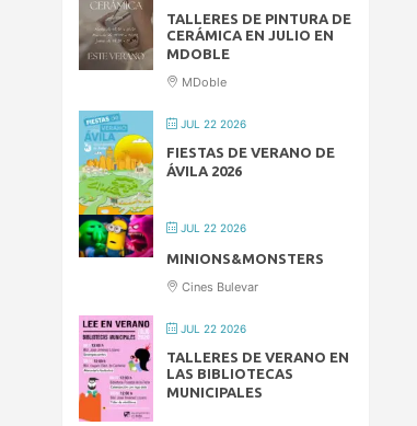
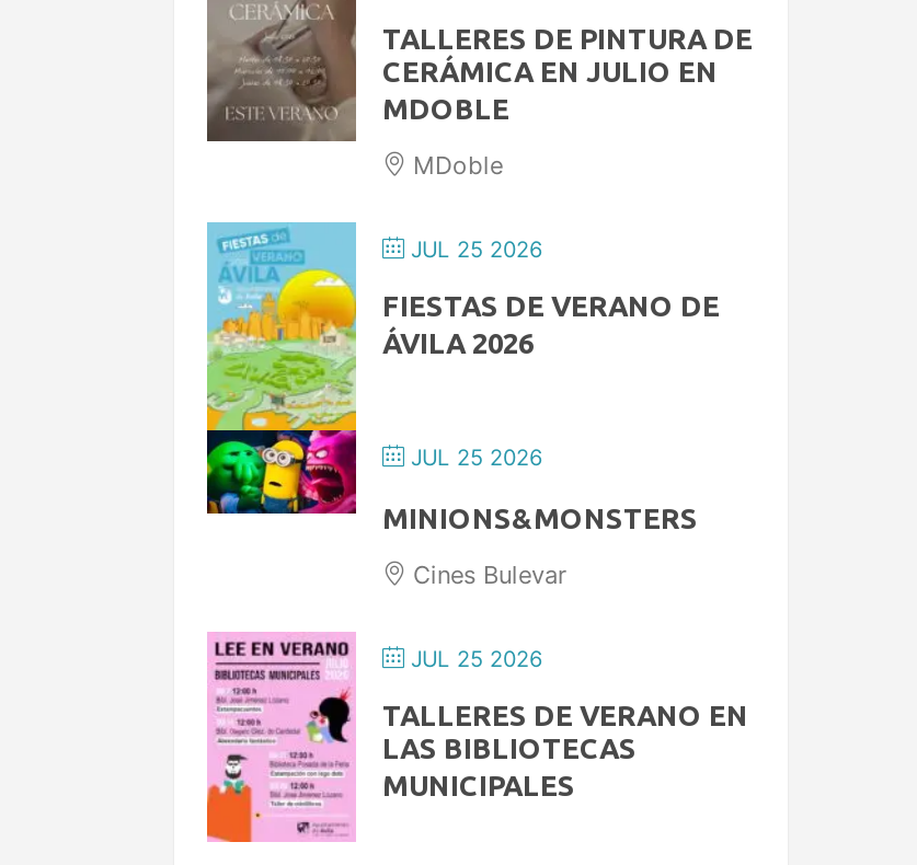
- JUL 22 2026
+ JUL 25 2026

- JUL 22 2026
+ JUL 25 2026

- JUL 22 2026
+ JUL 25 2026
